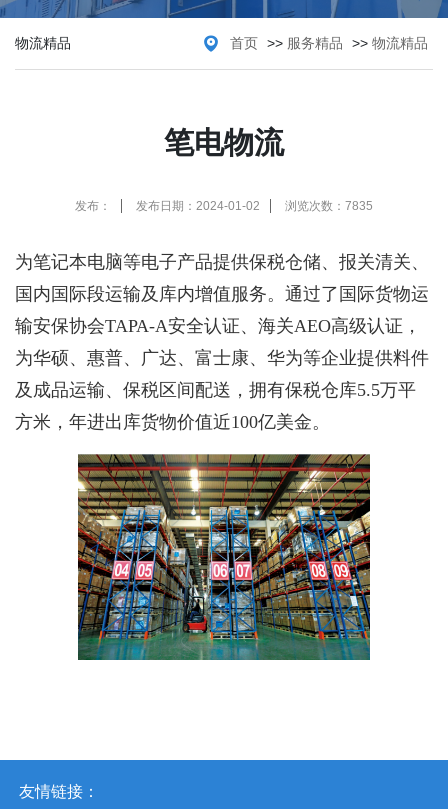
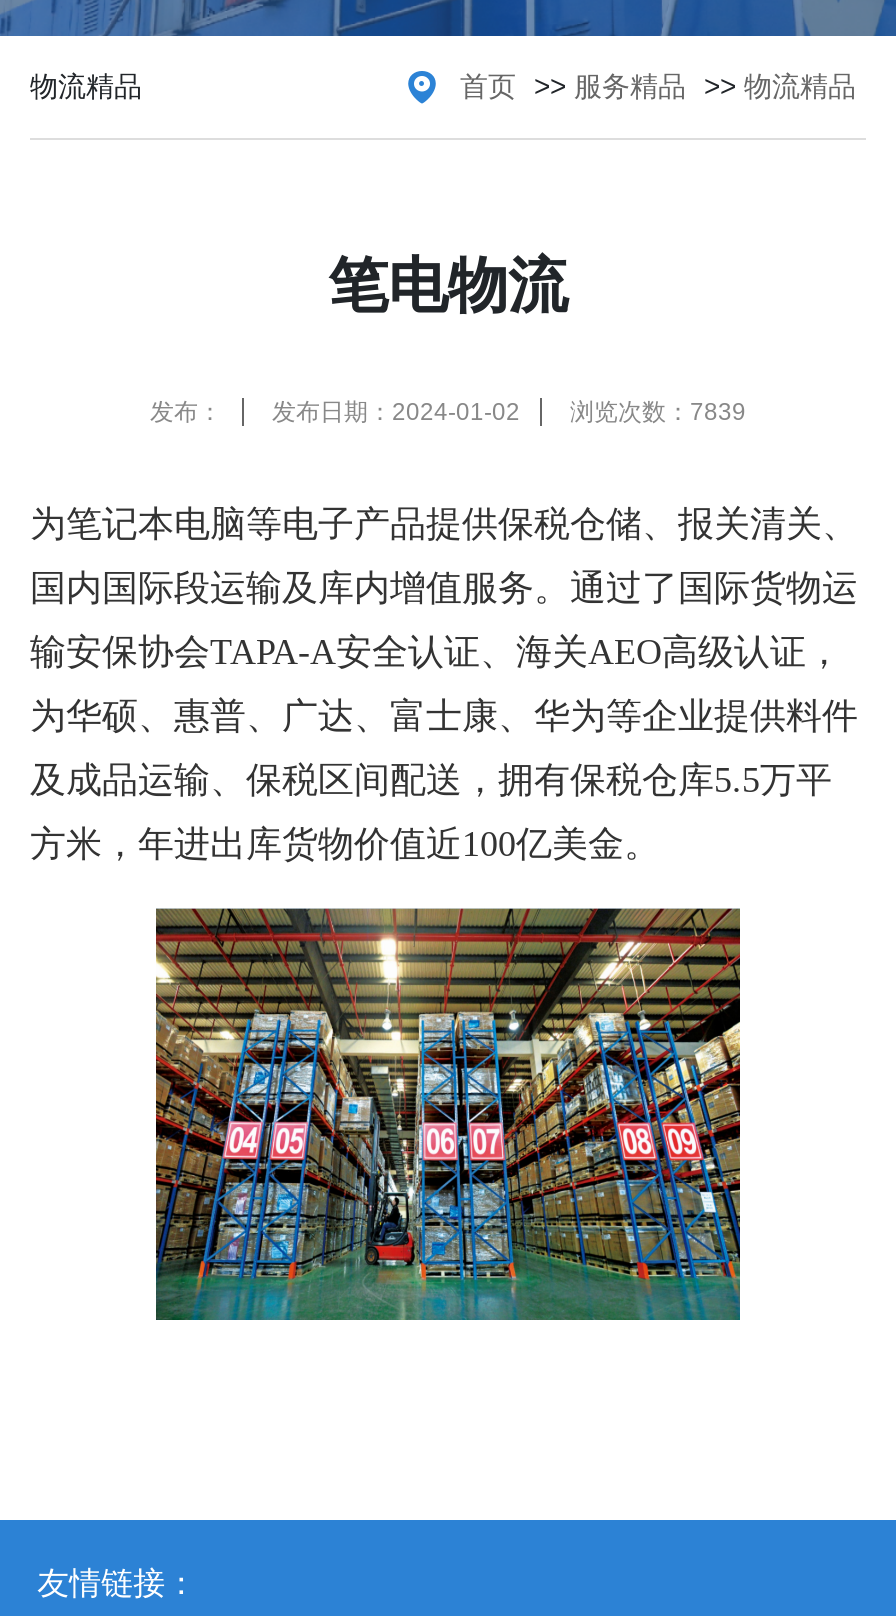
- 发布： 发布日期：2024-01-02 浏览次数：7835
+ 发布： 发布日期：2024-01-02 浏览次数：7839
